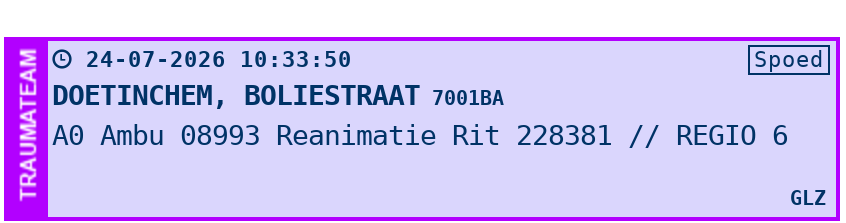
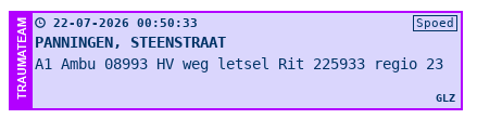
- 24-07-2026 10:33:50
+ 22-07-2026 00:50:33

- DOETINCHEM, BOLIESTRAAT 7001BA
- A0 Ambu 08993 Reanimatie Rit 228381 // REGIO 6
+ PANNINGEN, STEENSTRAAT
+ A1 Ambu 08993 HV weg letsel Rit 225933 regio 23
